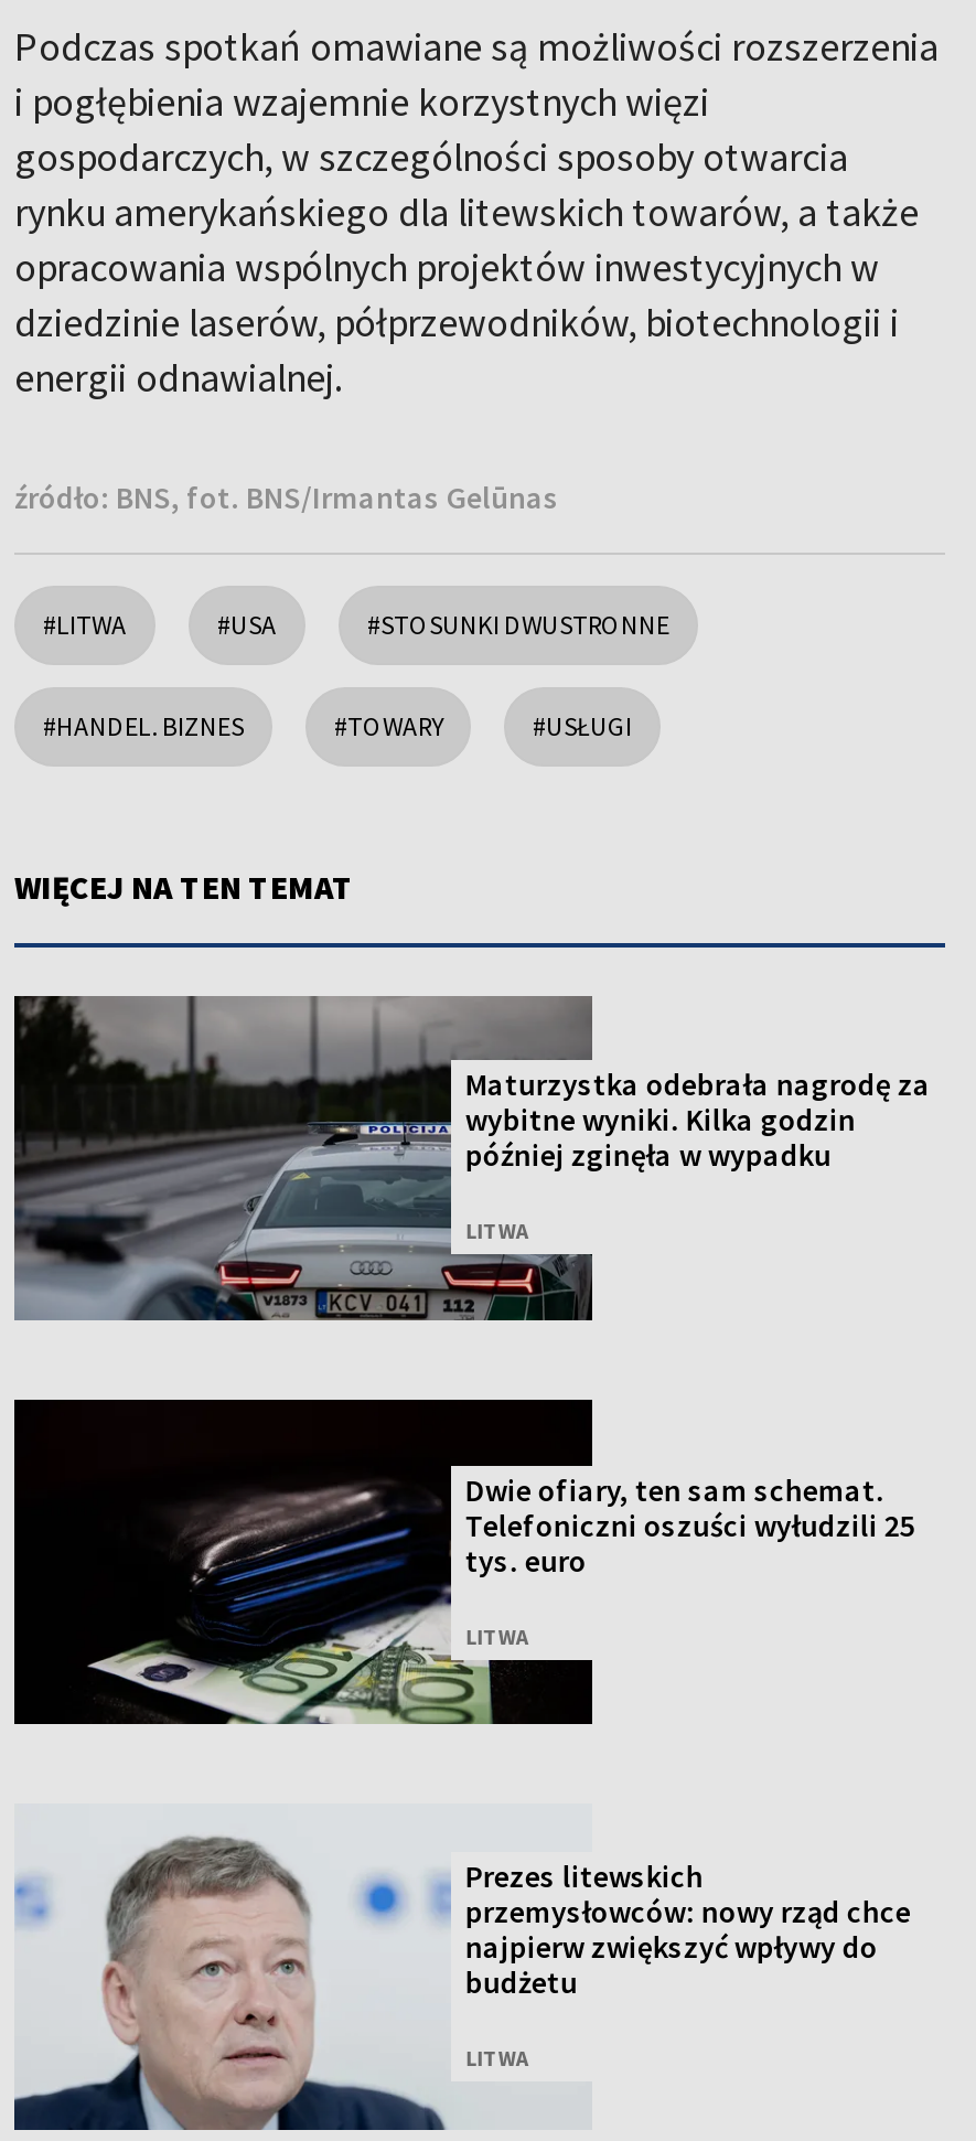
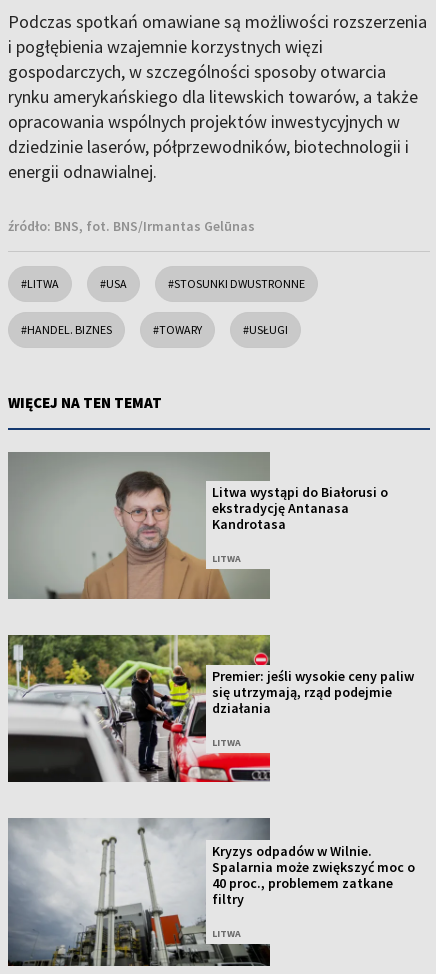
- [image]
- Maturzystka odebrała nagrodę za
- wybitne wyniki. Kilka godzin
- później zginęła w wypadku
+ [image]
+ Litwa wystąpi do Białorusi o
+ ekstradycję Antanasa
+ Kandrotasa

- [image]
- Dwie ofiary, ten sam schemat.
- Telefoniczni oszuści wyłudzili 25
- tys. euro
+ [image]
+ Premier: jeśli wysokie ceny paliw
+ się utrzymają, rząd podejmie
+ działania

- [image]
- Prezes litewskich
- przemysłowców: nowy rząd chce
- najpierw zwiększyć wpływy do
- budżetu
+ [image]
+ Kryzys odpadów w Wilnie.
+ Spalarnia może zwiększyć moc o
+ 40 proc., problemem zatkane
+ filtry
